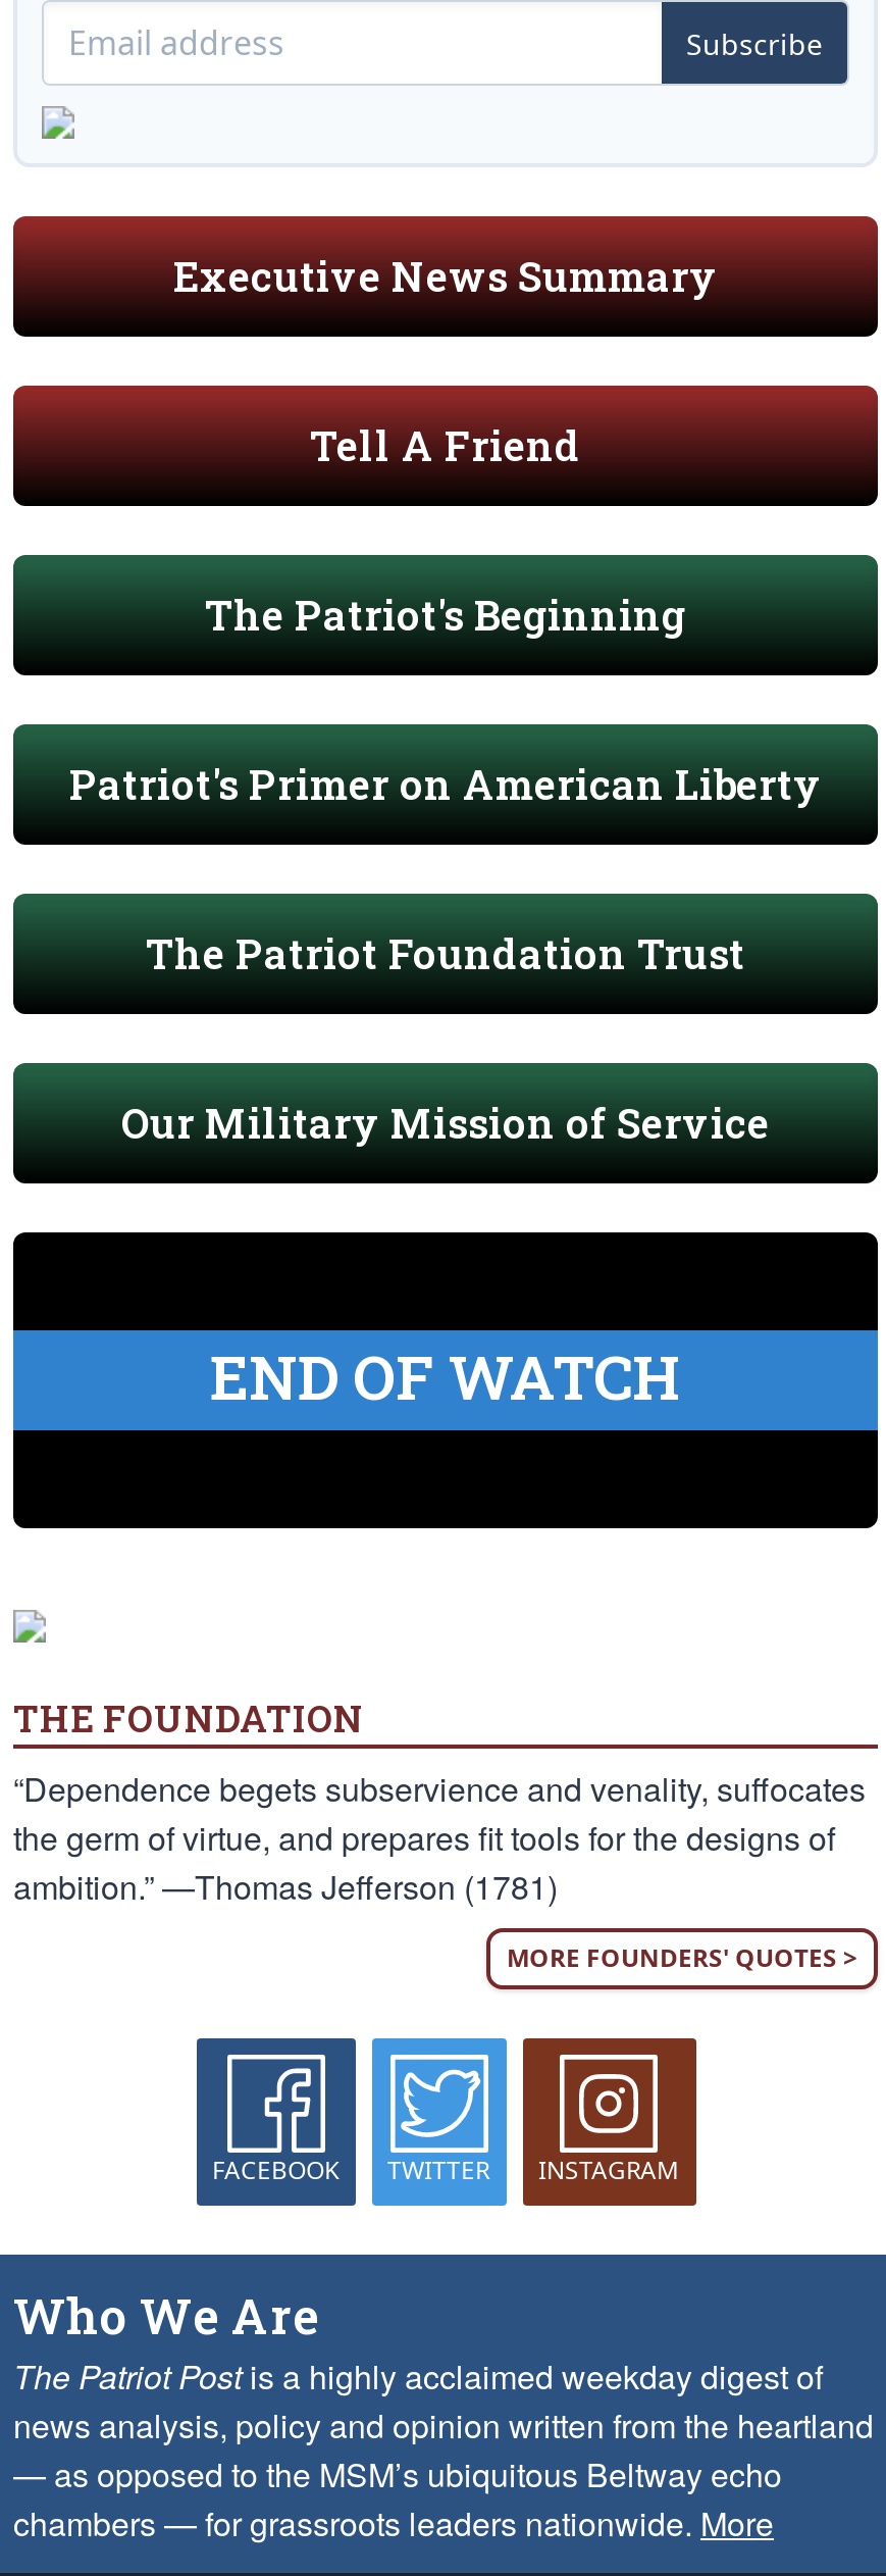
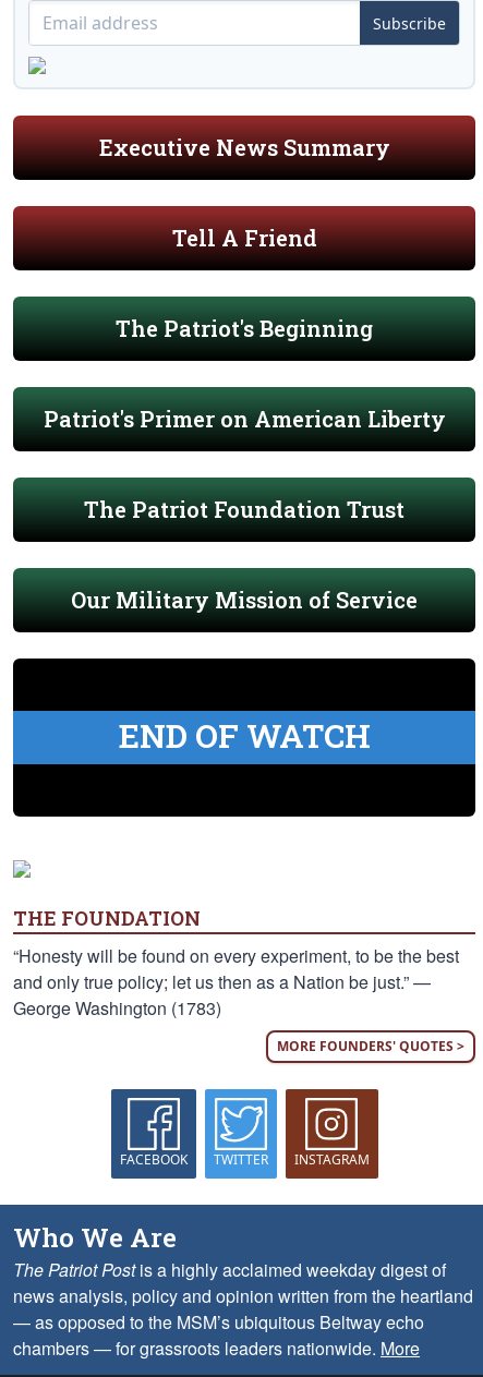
- “Dependence begets subservience and venality, suffocates
- the germ of virtue, and prepares fit tools for the designs of
- ambition.” —Thomas Jefferson (1781)
+ “Honesty will be found on every experiment, to be the best
+ and only true policy; let us then as a Nation be just.” —
+ George Washington (1783)
